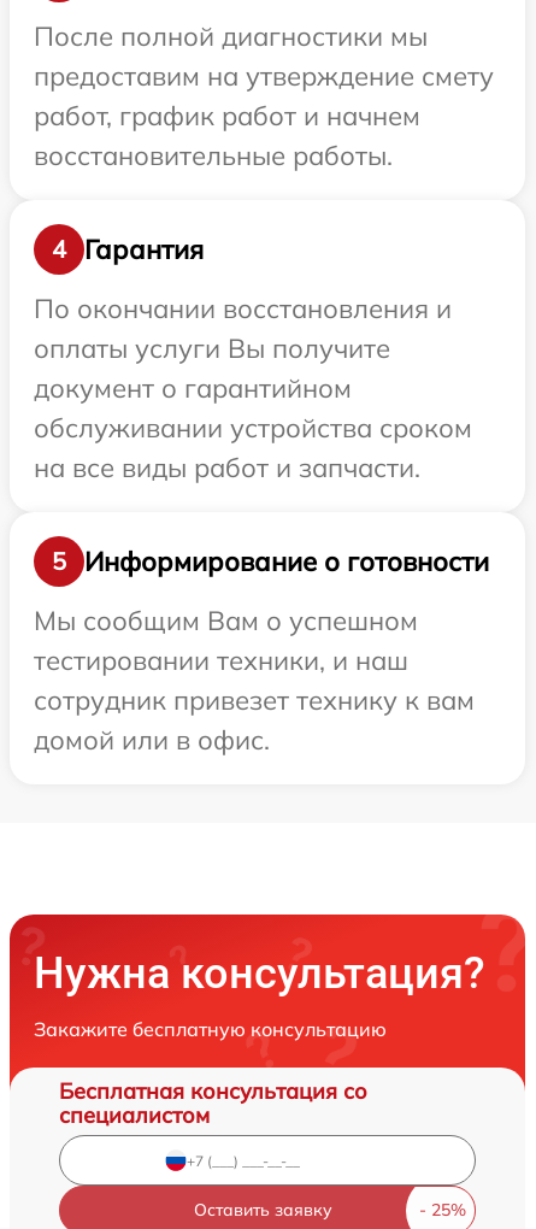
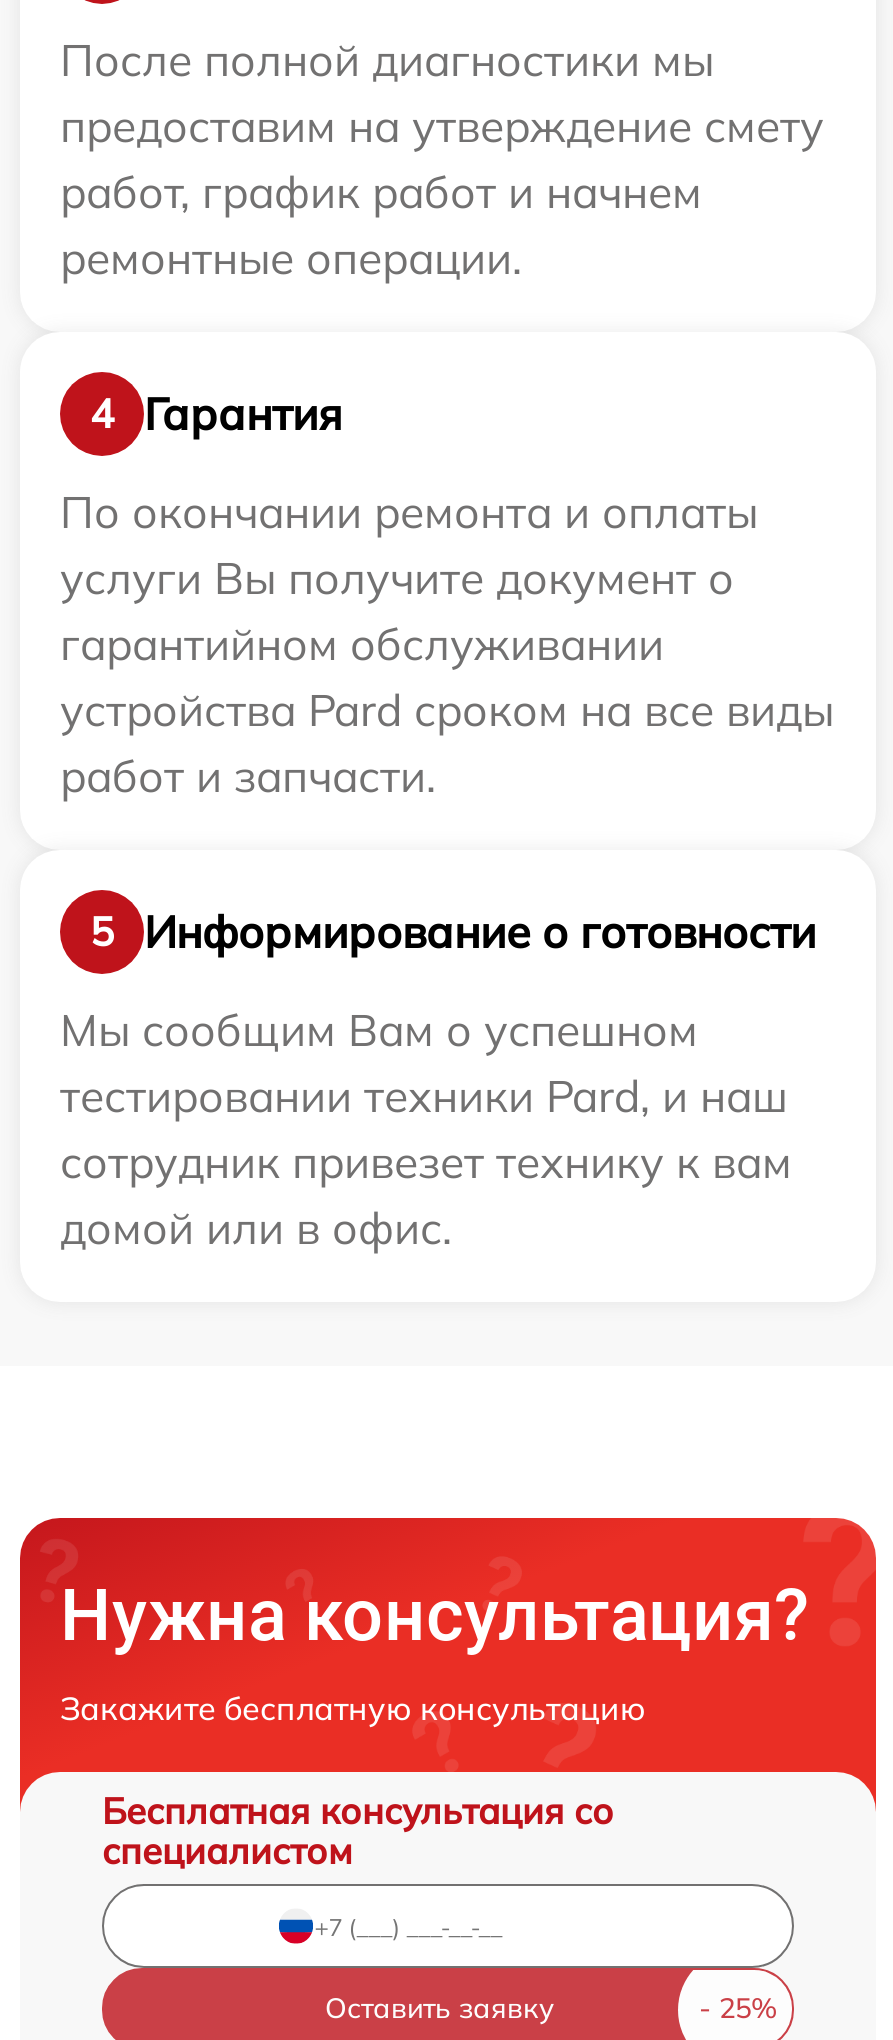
- восстановительные работы.
+ ремонтные операции.

- По окончании восстановления и
- оплаты услуги Вы получите
- документ о гарантийном
- обслуживании устройства сроком
- на все виды работ и запчасти.
+ По окончании ремонта и оплаты
+ услуги Вы получите документ о
+ гарантийном обслуживании
+ устройства Pard сроком на все виды
+ работ и запчасти.

- тестировании техники, и наш
+ тестировании техники Pard, и наш
